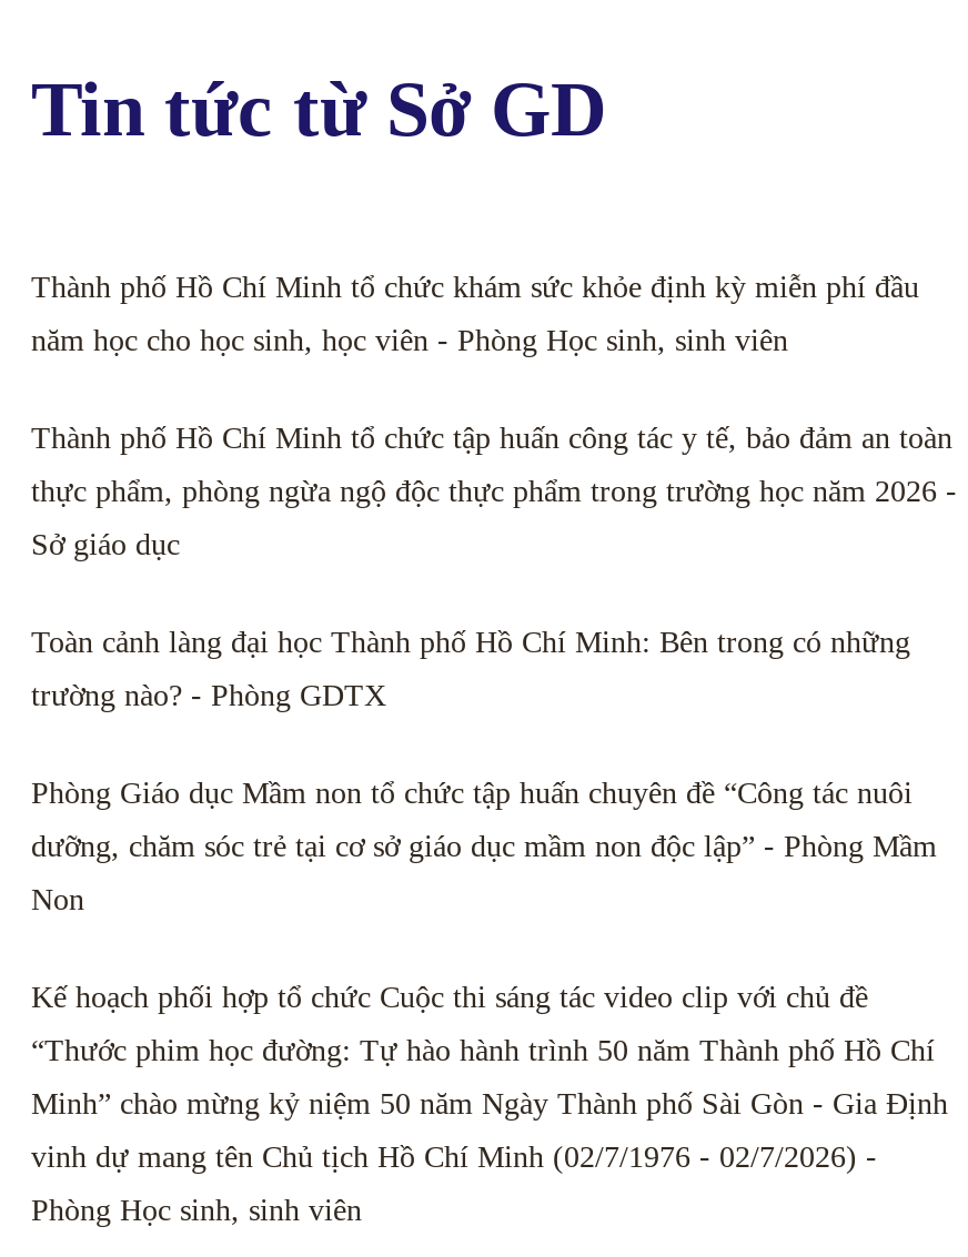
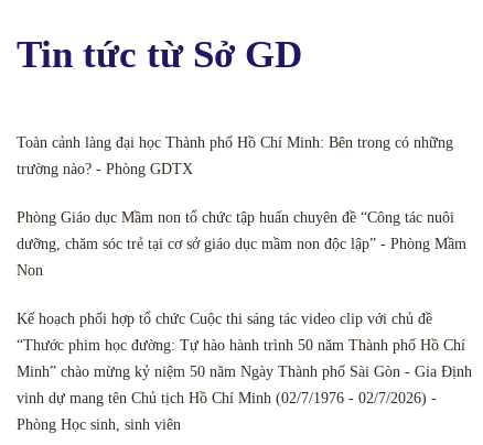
- Thành phố Hồ Chí Minh tổ chức khám sức khỏe định kỳ miễn phí đầu
- năm học cho học sinh, học viên - Phòng Học sinh, sinh viên
- Thành phố Hồ Chí Minh tổ chức tập huấn công tác y tế, bảo đảm an toàn
- thực phẩm, phòng ngừa ngộ độc thực phẩm trong trường học năm 2026 -
- Sở giáo dục
